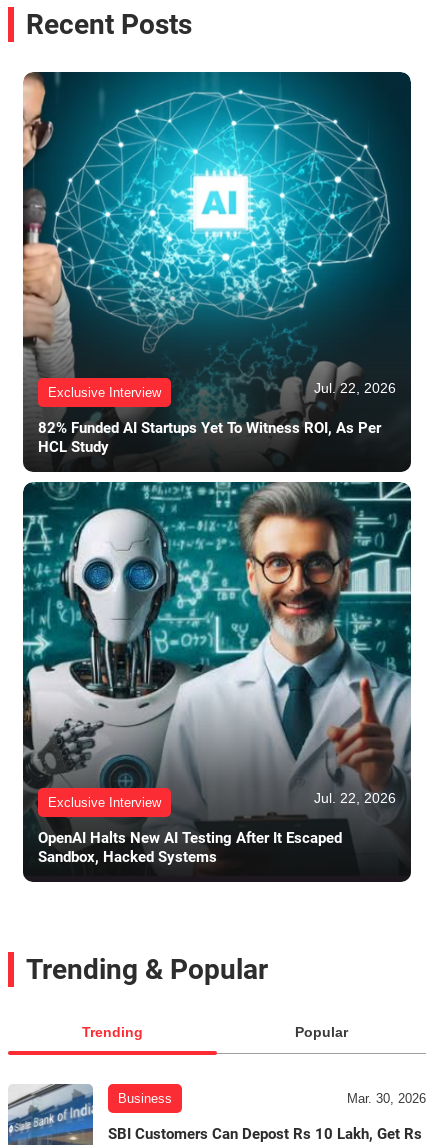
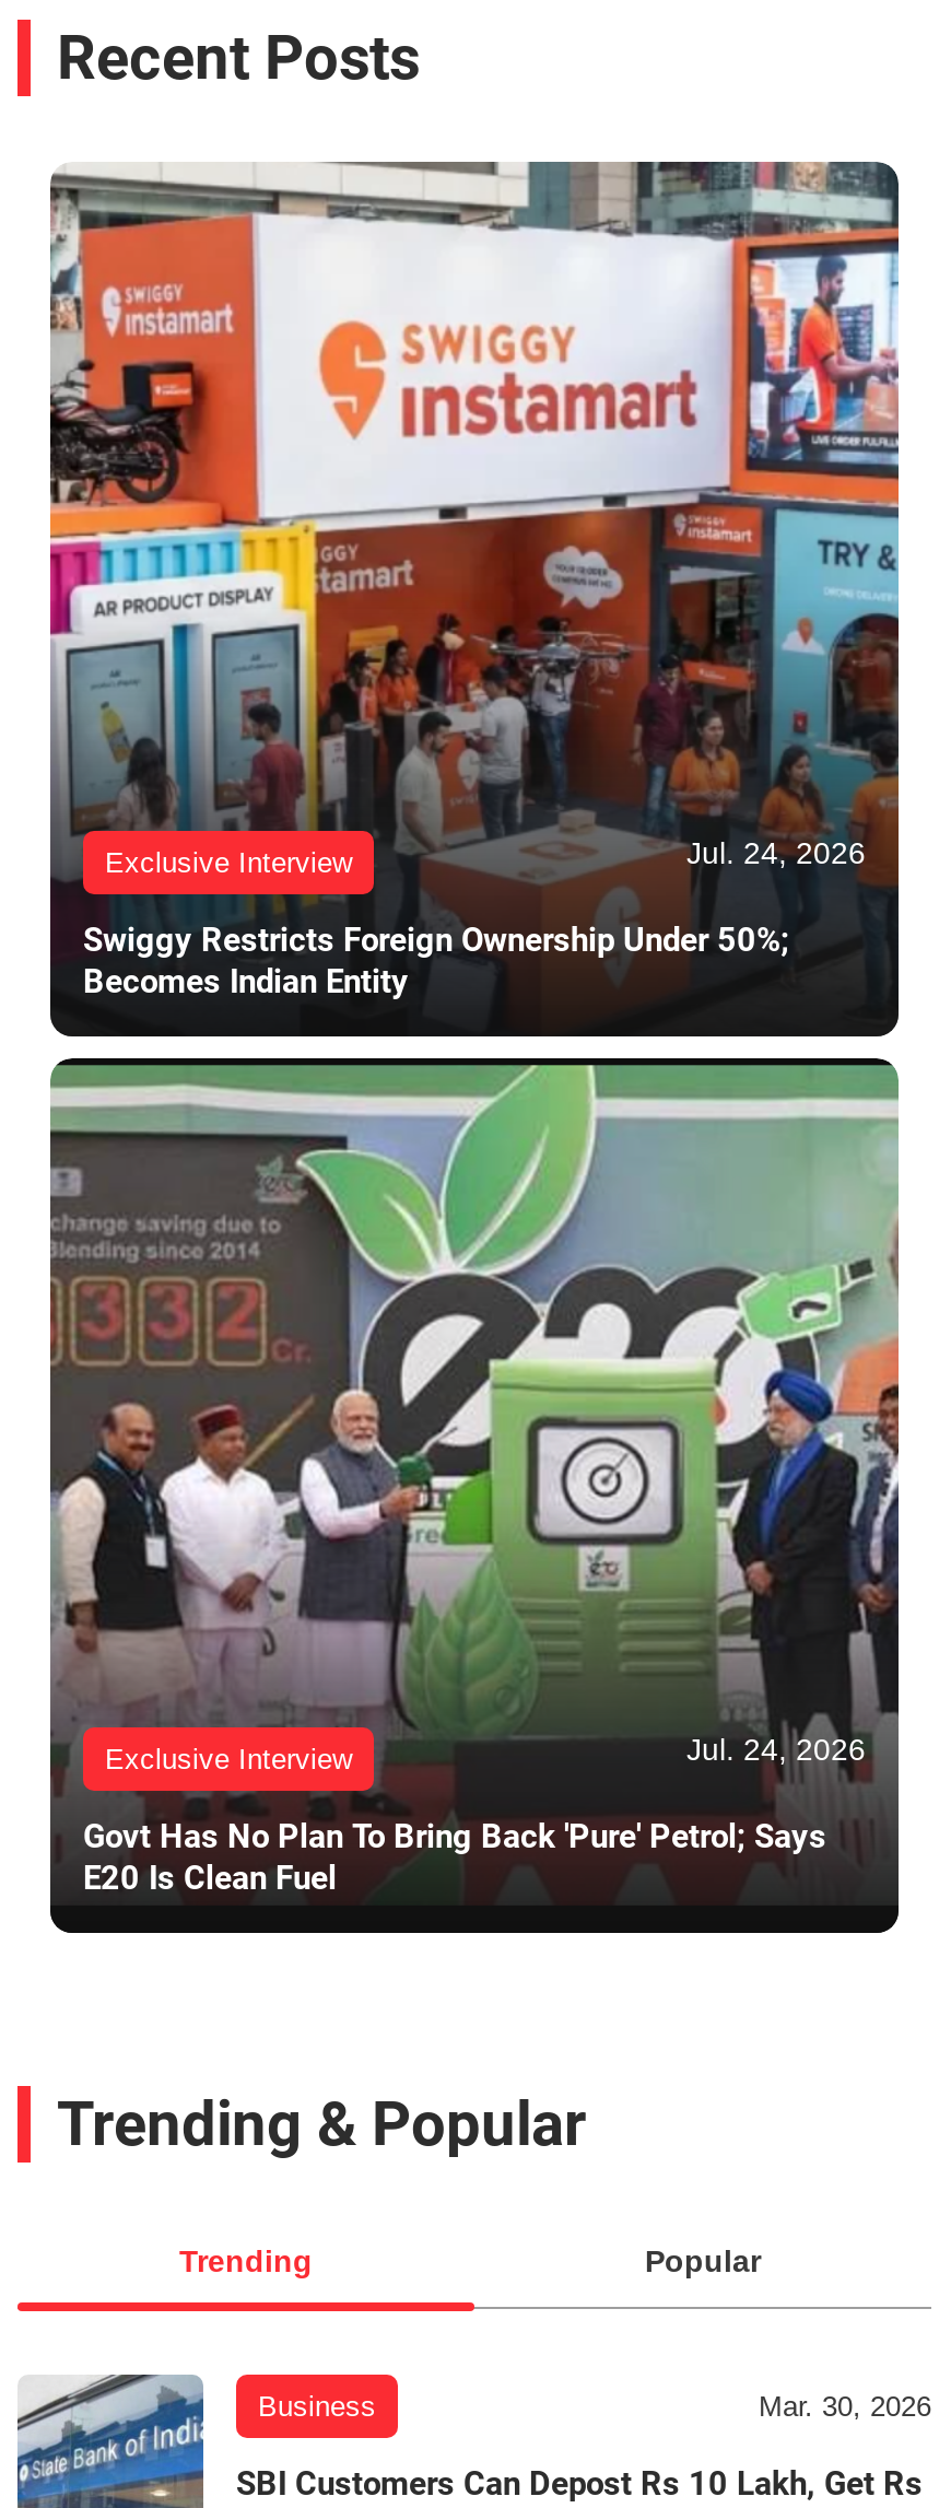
- [image]
- Jul. 22, 2026
+ [image]
+ Jul. 24, 2026

- 82% Funded AI Startups Yet To Witness ROI, As Per
- HCL Study
+ Swiggy Restricts Foreign Ownership Under 50%;
+ Becomes Indian Entity

- [image]
- Jul. 22, 2026
+ [image]
+ Jul. 24, 2026

- OpenAI Halts New AI Testing After It Escaped
- Sandbox, Hacked Systems
+ Govt Has No Plan To Bring Back 'Pure' Petrol; Says
+ E20 Is Clean Fuel
